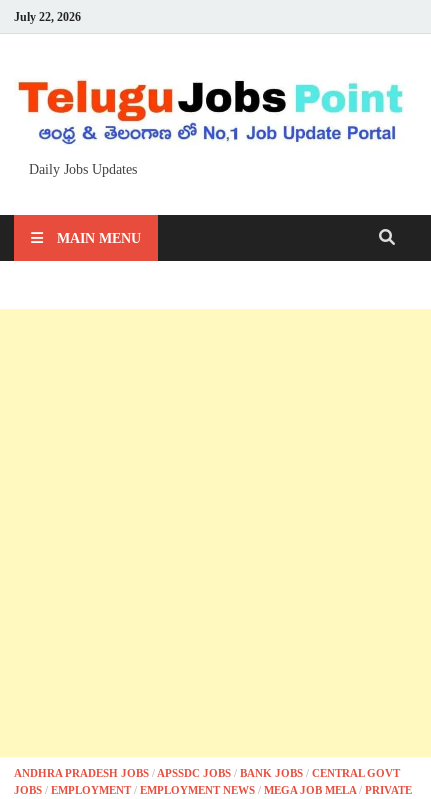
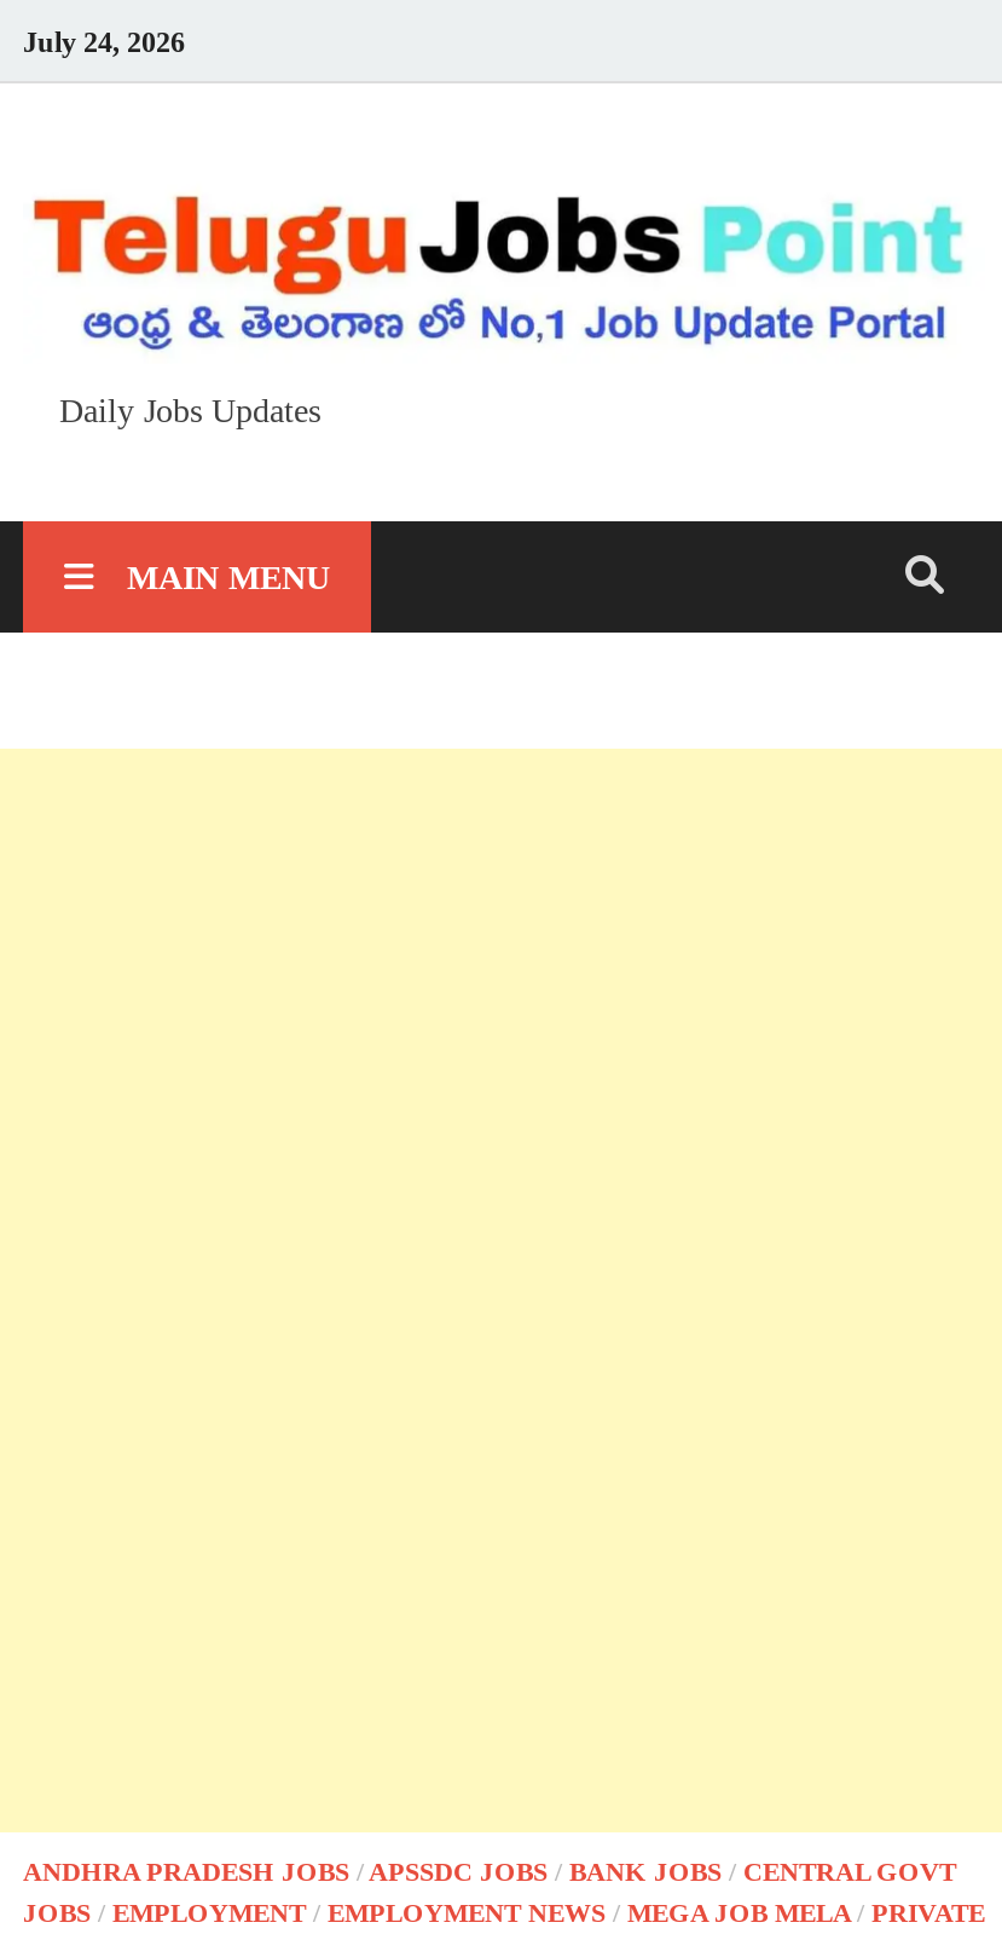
- July 22, 2026
+ July 24, 2026
